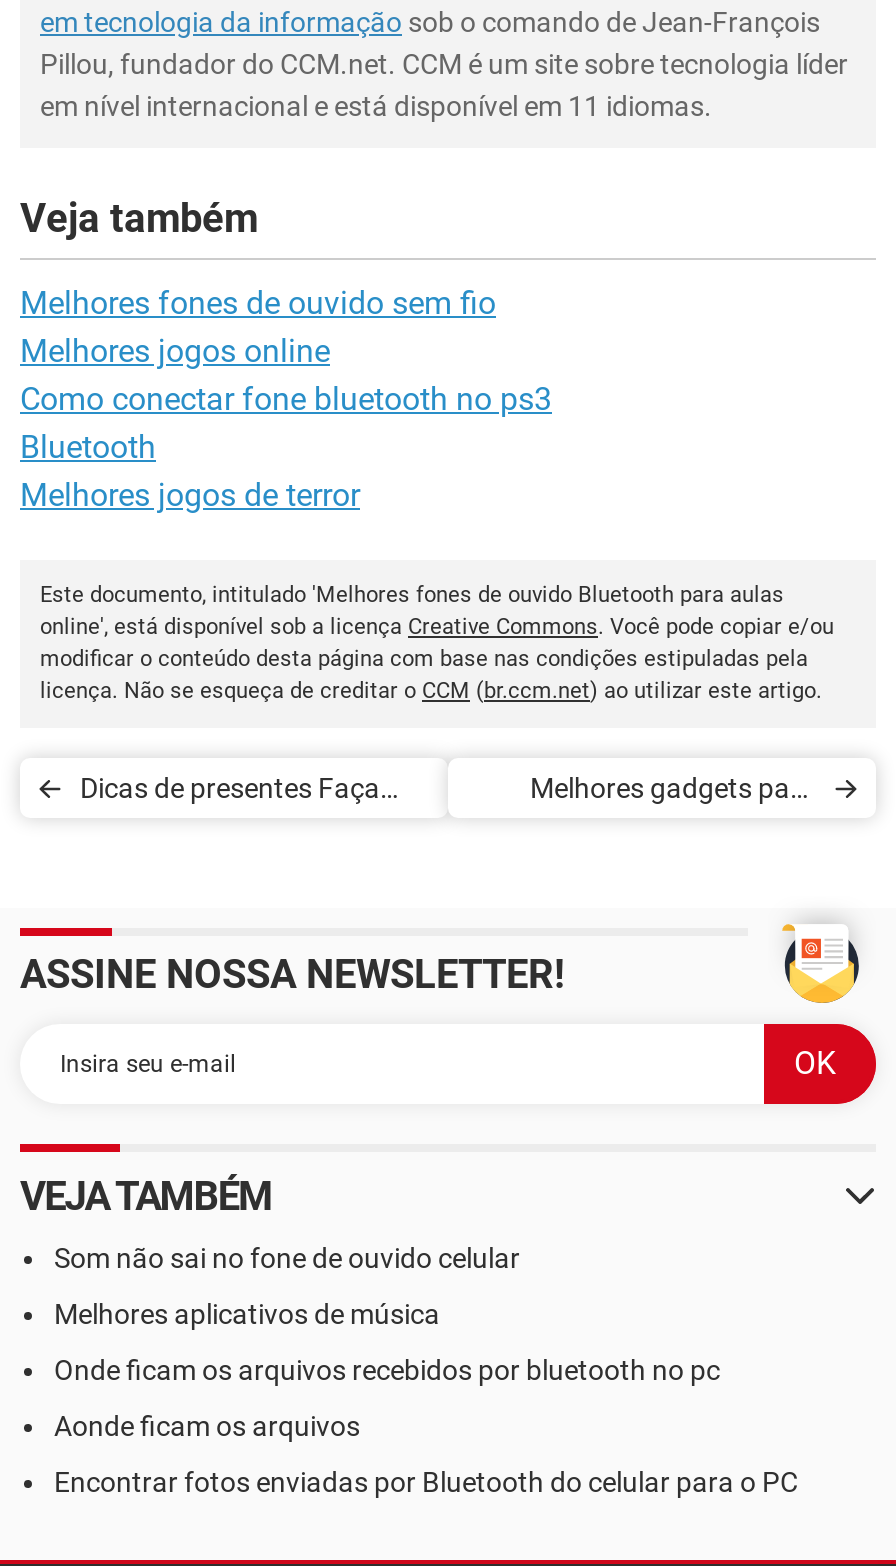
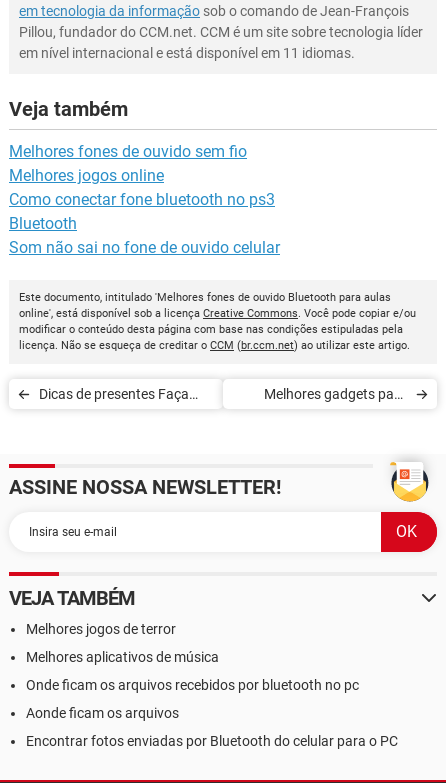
moved down: Melhores jogos de terror

moved up: Som não sai no fone de ouvido celular
